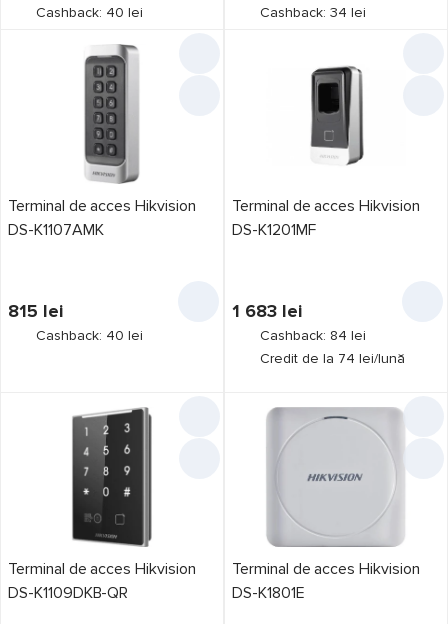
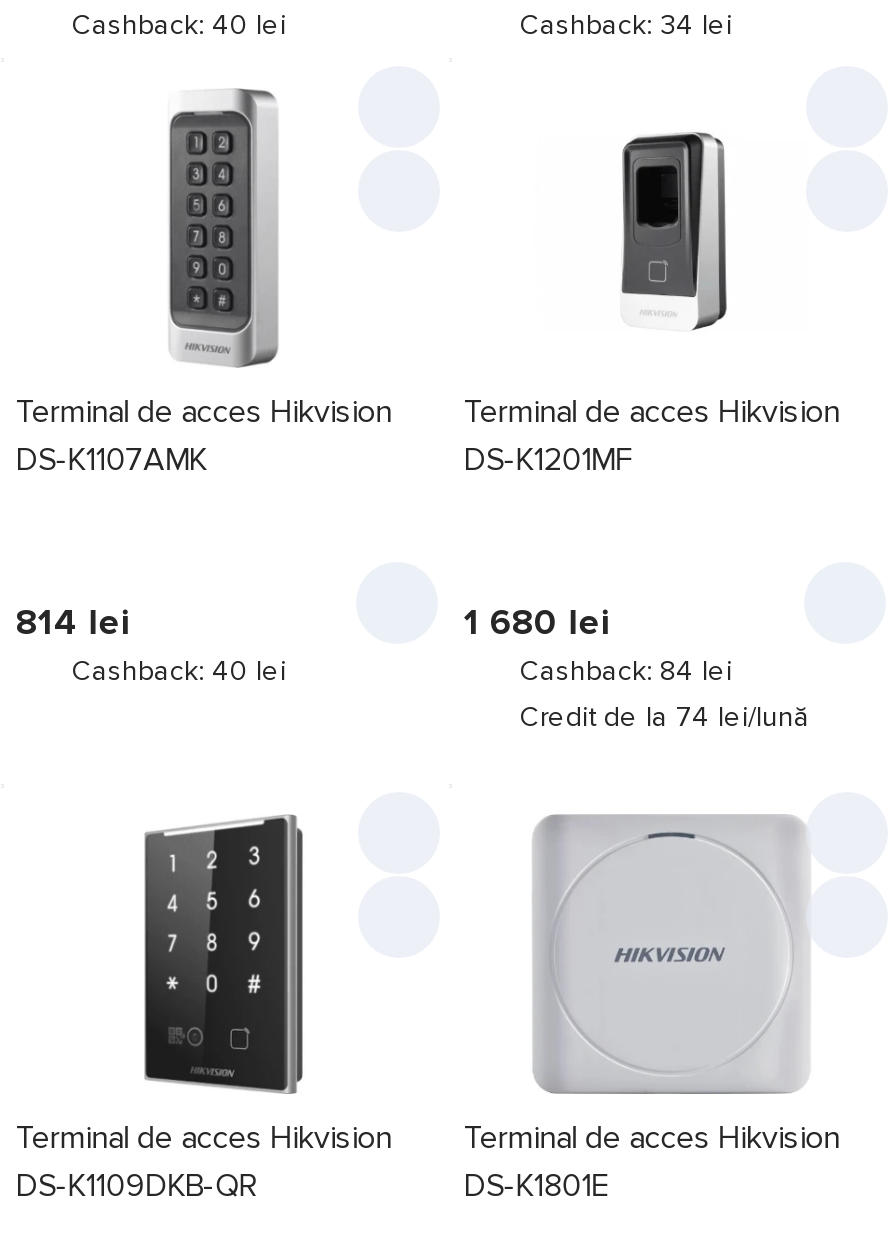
- 815 lei
+ 814 lei

- 1 683 lei
+ 1 680 lei
